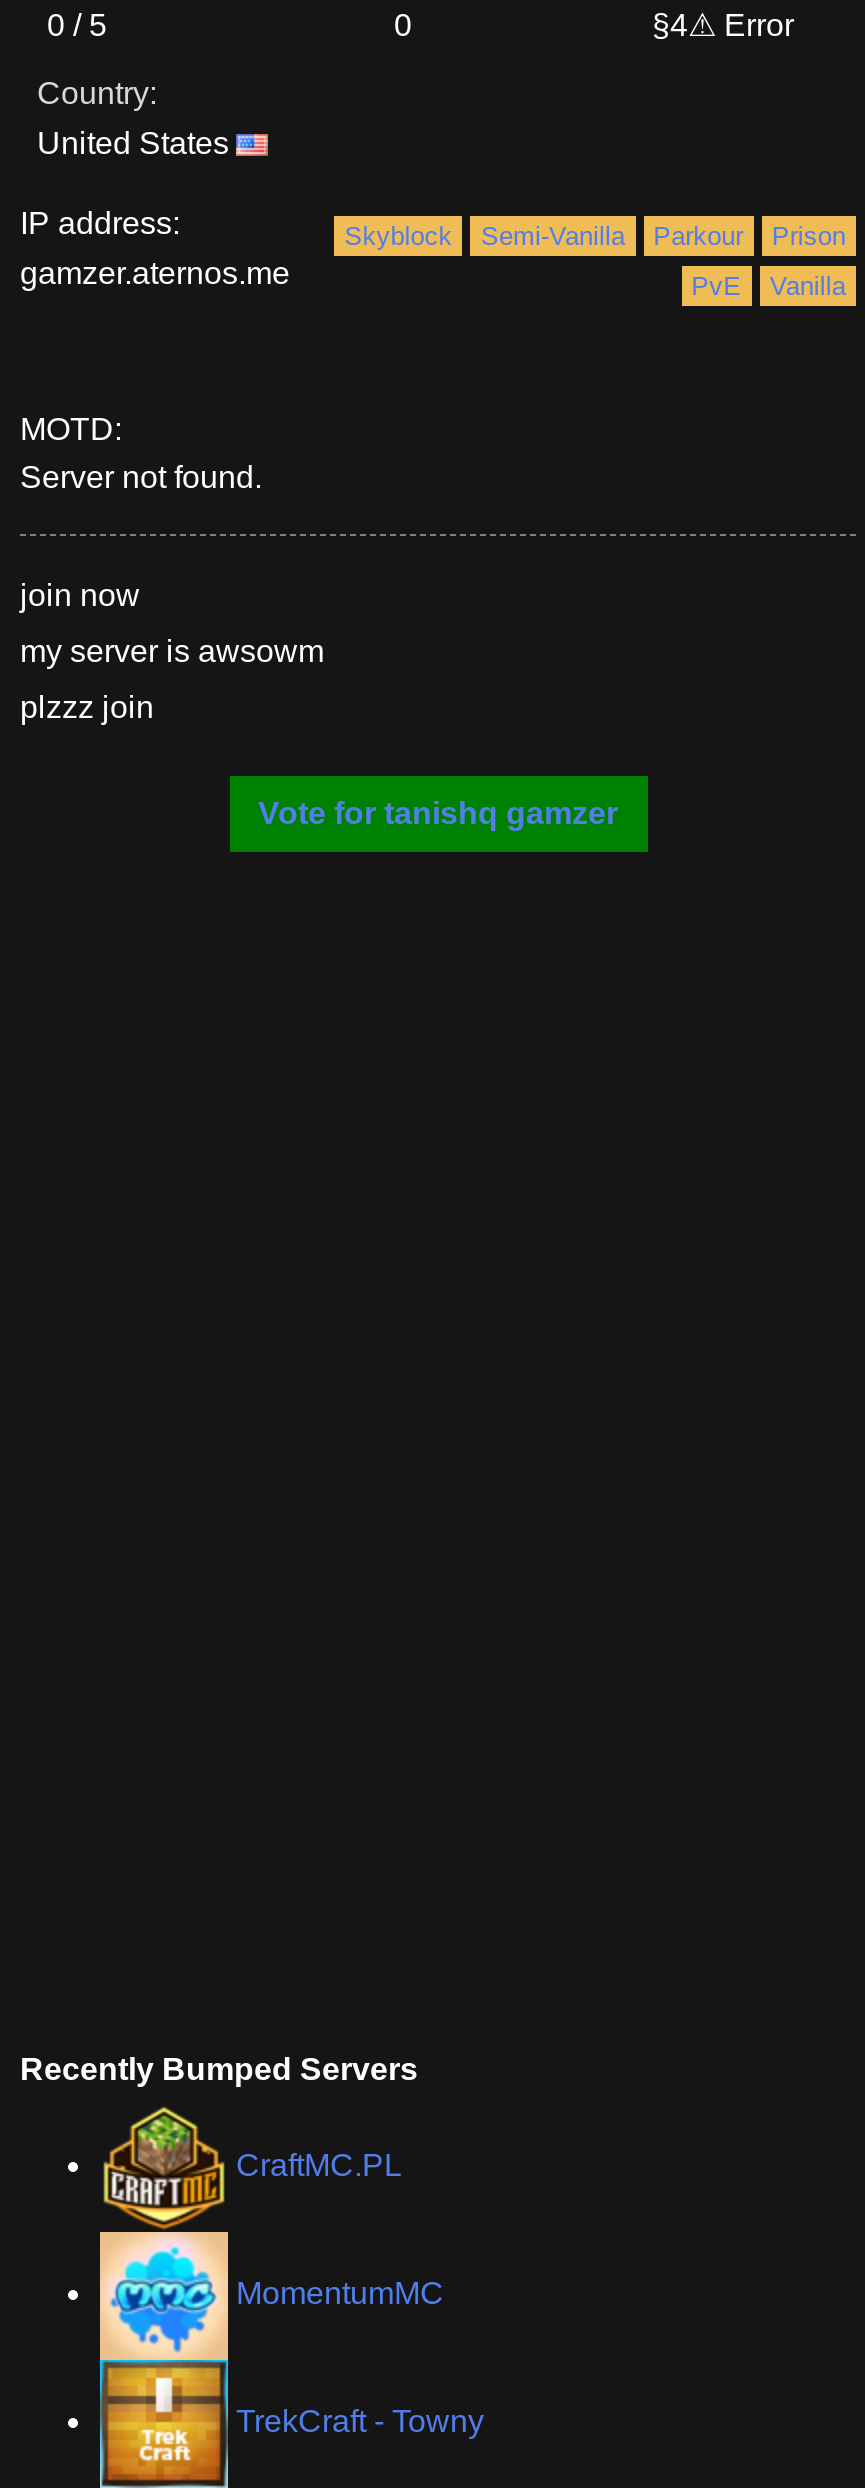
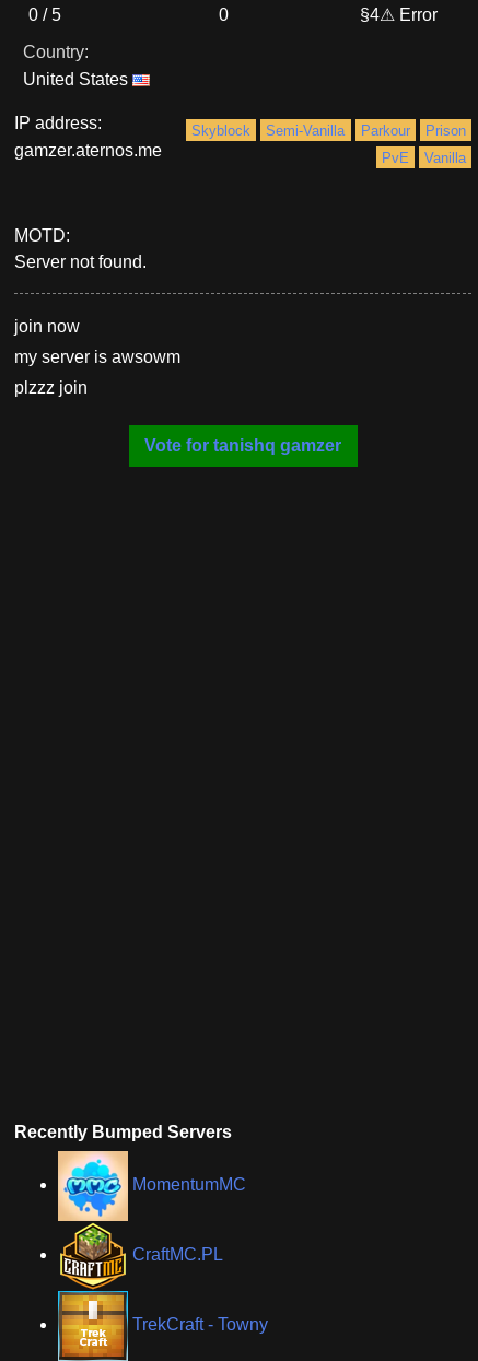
moved down: [image] | CraftMC.PL

moved up: MomentumMC
